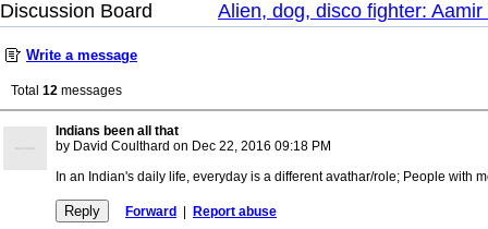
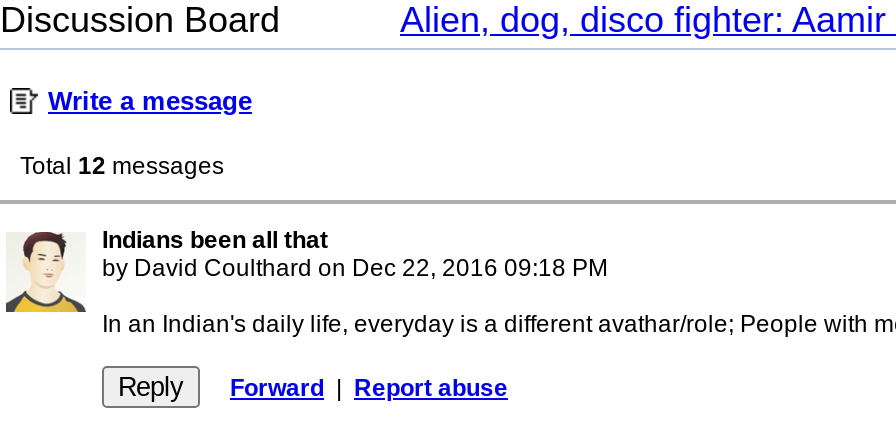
+ [image]
